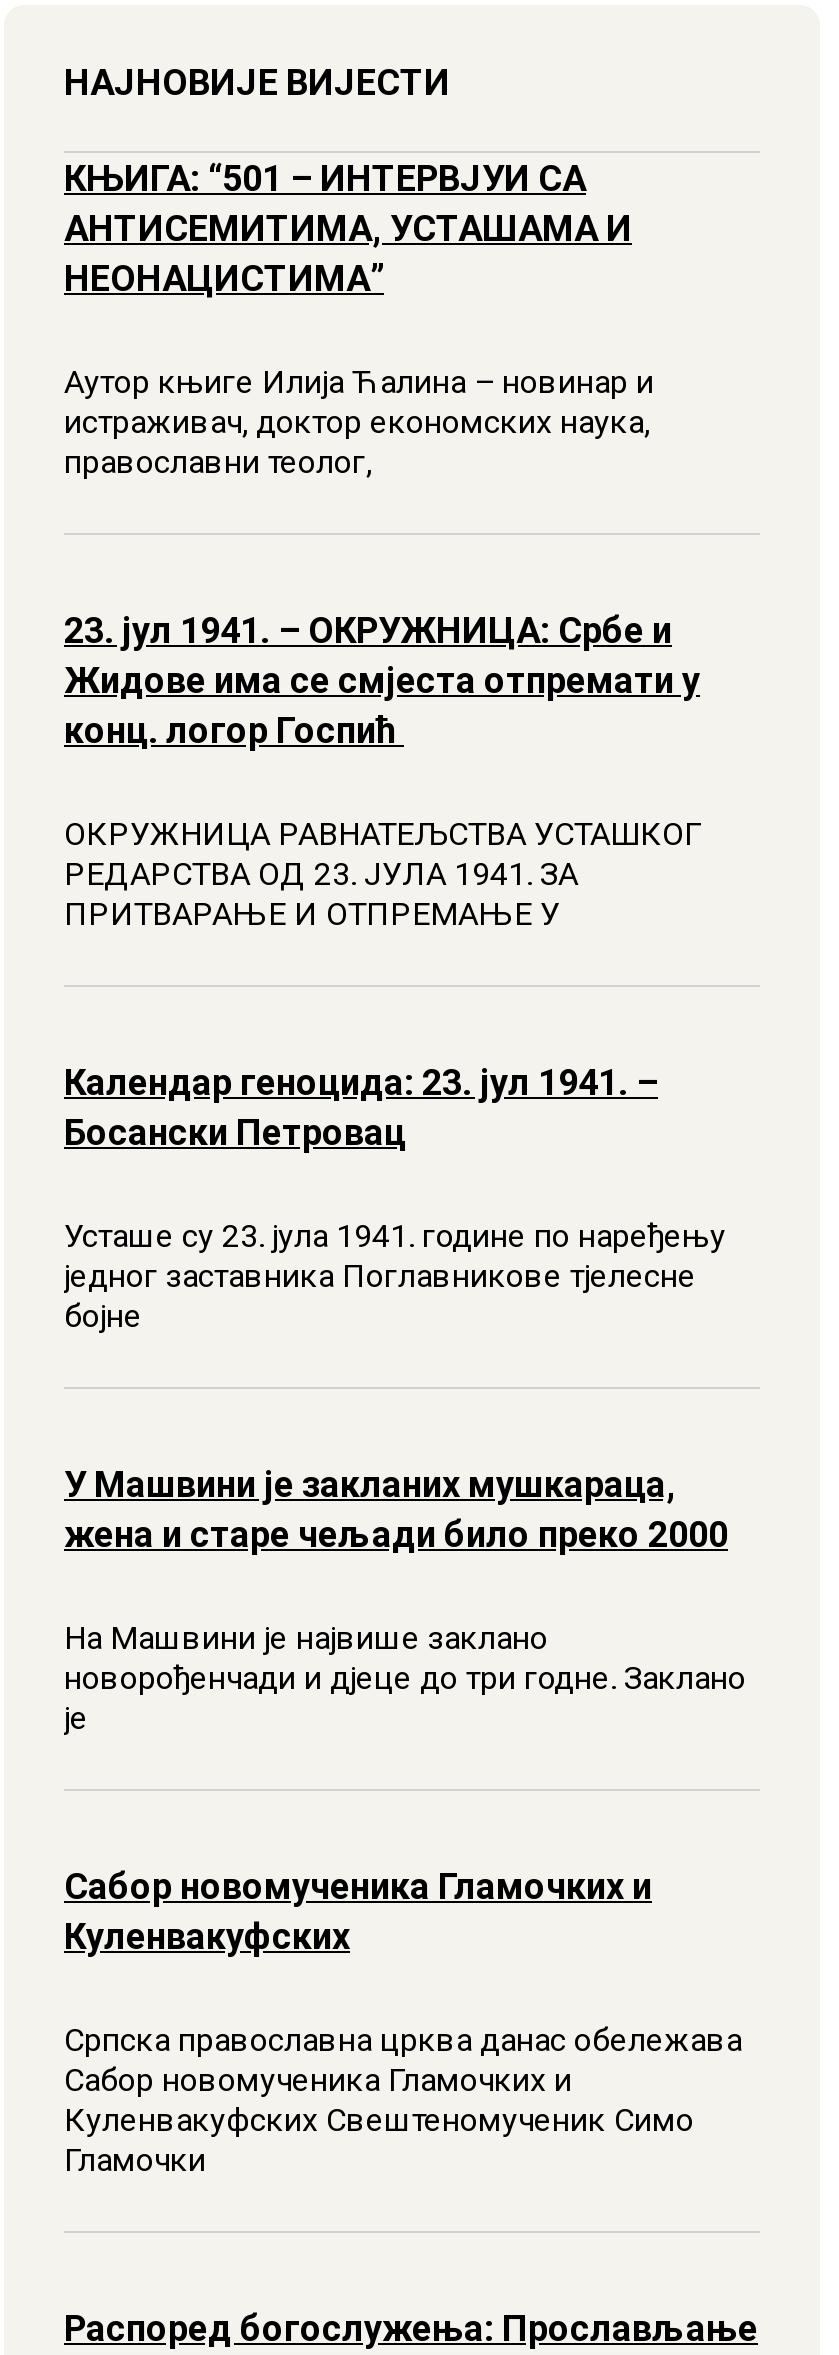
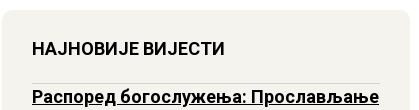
- КЊИГА: “501 – ИНТЕРВЈУИ СА
- АНТИСЕМИТИМА, УСТАШАМА И
- НЕОНАЦИСТИМА”
- Аутор књиге Илија Ћалина – новинар и
- истраживач, доктор економских наука,
- православни теолог,

- 23. јул 1941. – ОКРУЖНИЦА: Србе и
- Жидове има се смјеста отпремати у
- конц. логор Госпић
- ОКРУЖНИЦА РАВНАТЕЉСТВА УСТАШКОГ
- РЕДАРСТВА ОД 23. ЈУЛА 1941. ЗА
- ПРИТВАРАЊЕ И ОТПРЕМАЊЕ У

- Календар геноцида: 23. јул 1941. –
- Босански Петровац
- Усташе су 23. јула 1941. године по наређењу
- једног заставника Поглавникове тјелесне
- бојне

- У Машвини је закланих мушкараца,
- жена и старе чељади било преко 2000
- На Машвини је највише заклано
- новорођенчади и дјеце до три годне. Заклано
- је

- Сабор новомученика Гламочких и
- Куленвакуфских
- Српска православна црква данас обележава
- Сабор новомученика Гламочких и
- Куленвакуфских Свештеномученик Симо
- Гламочки
